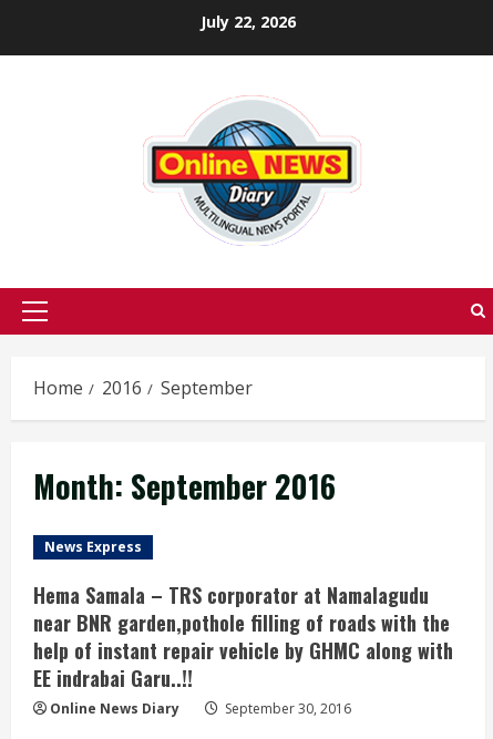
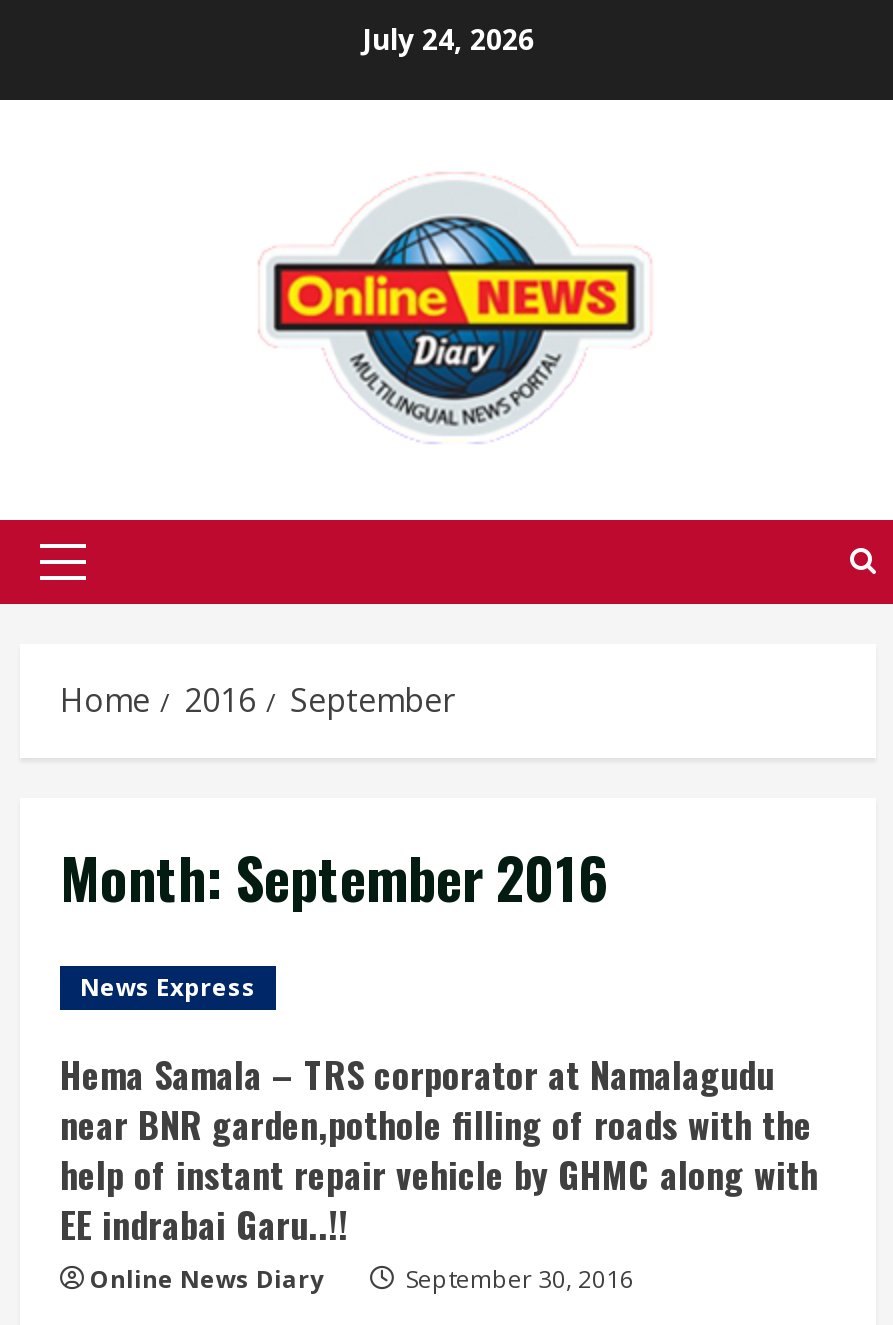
- July 22, 2026
+ July 24, 2026
